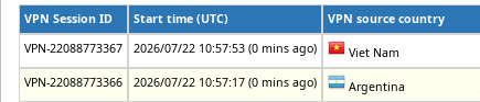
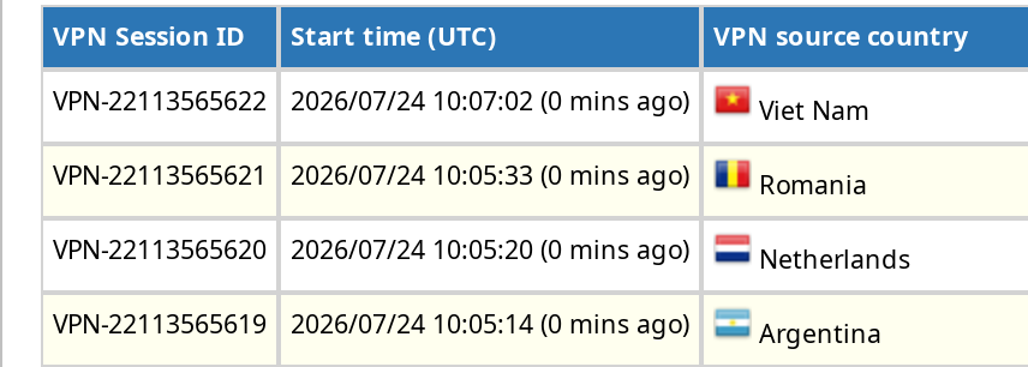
- VPN-22088773367
- 2026/07/22 10:57:53 (0 mins ago)
+ VPN-22113565622
+ 2026/07/24 10:07:02 (0 mins ago)

- VPN-22088773366
- 2026/07/22 10:57:17 (0 mins ago)
+ VPN-22113565621
+ 2026/07/24 10:05:33 (0 mins ago)
+ Romania
+ VPN-22113565620
+ 2026/07/24 10:05:20 (0 mins ago)
+ Netherlands
+ VPN-22113565619
+ 2026/07/24 10:05:14 (0 mins ago)
